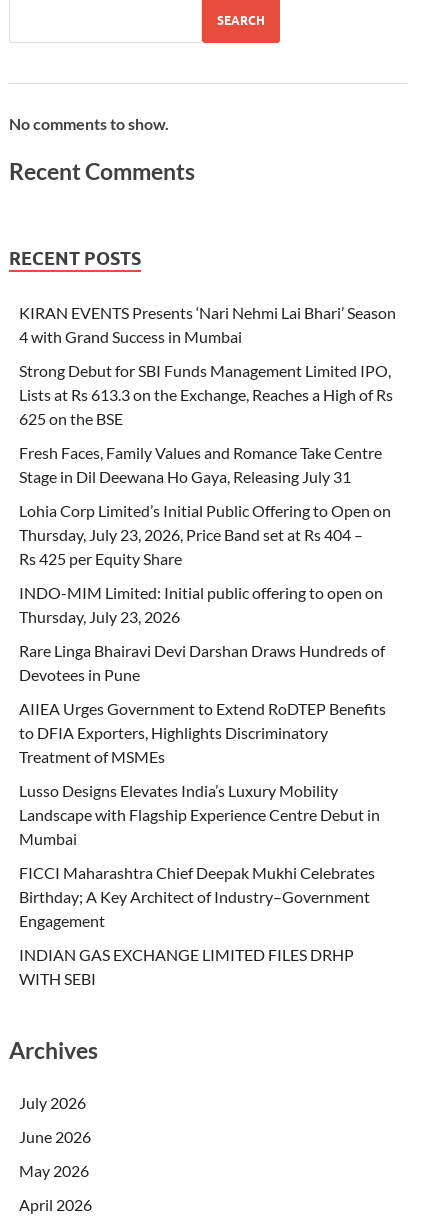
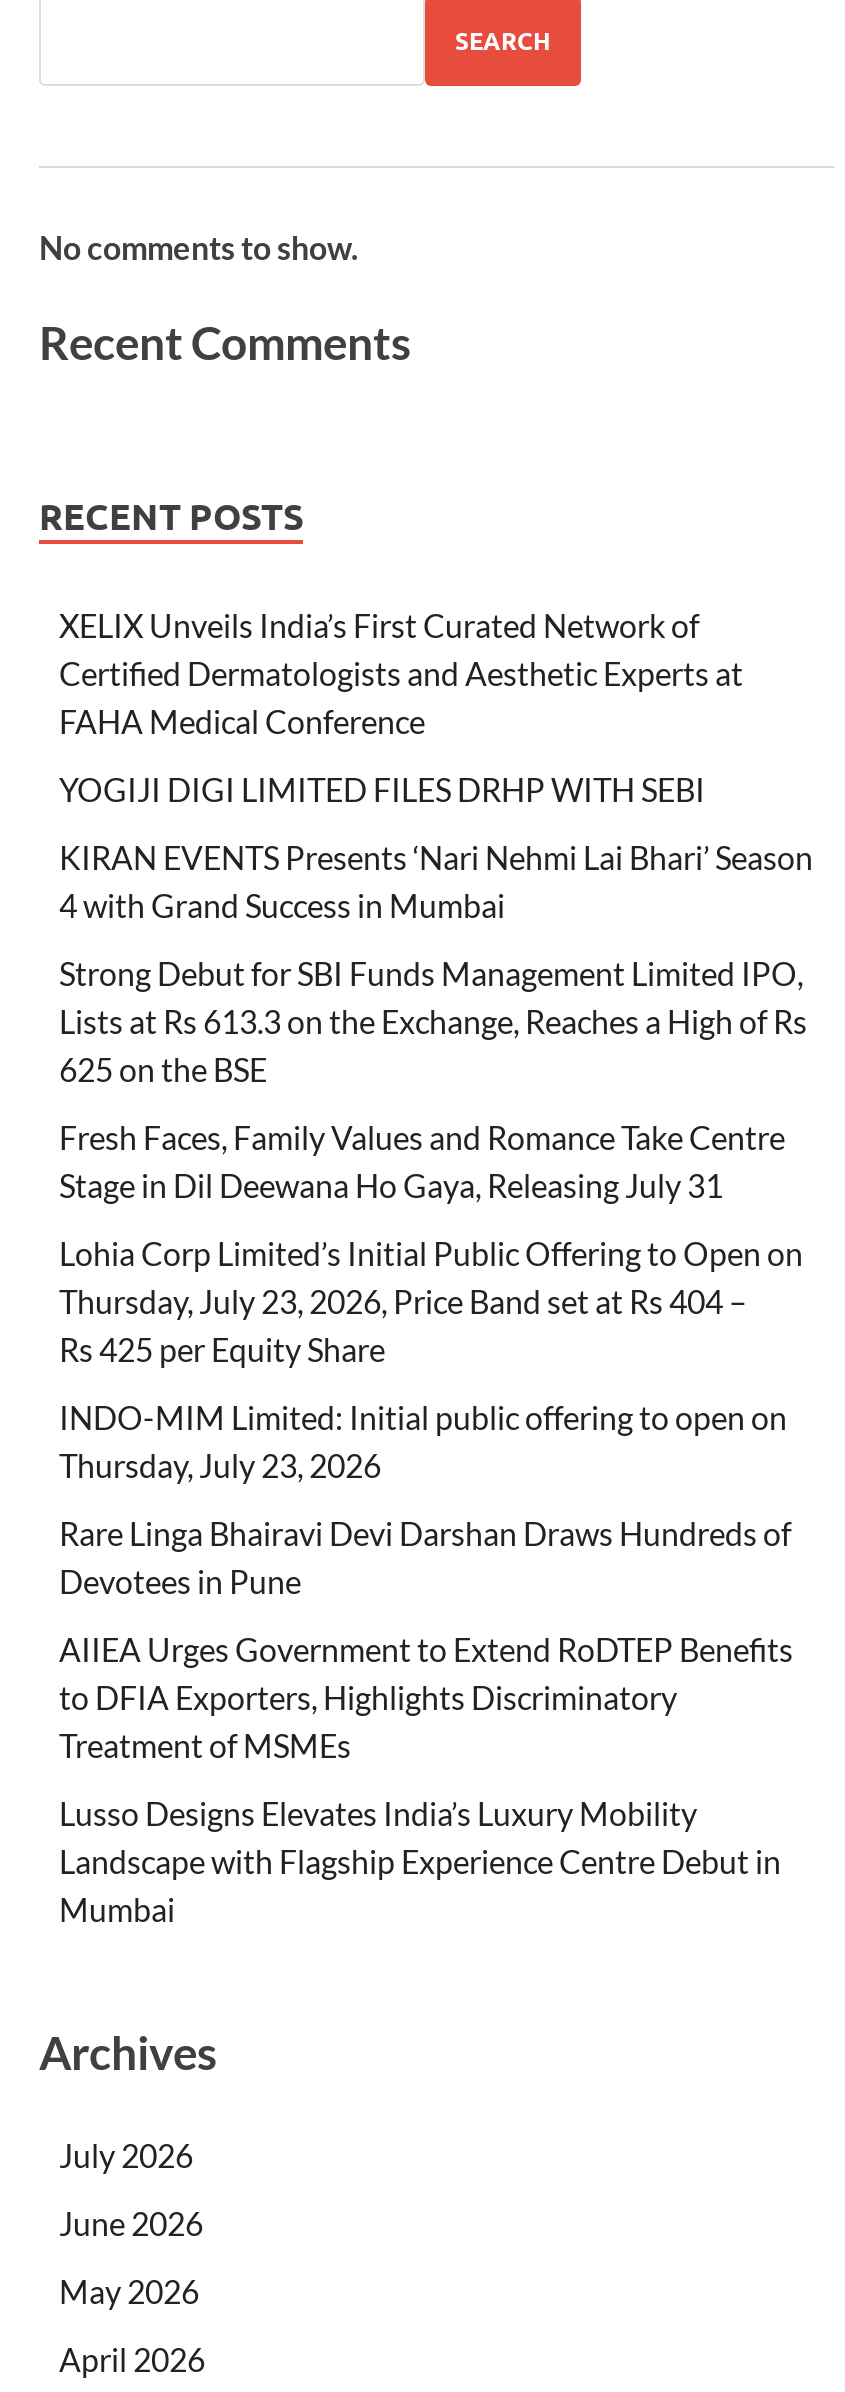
+ XELIX Unveils India’s First Curated Network of
+ Certified Dermatologists and Aesthetic Experts at
+ FAHA Medical Conference
+ YOGIJI DIGI LIMITED FILES DRHP WITH SEBI

moved down: KIRAN EVENTS Presents ‘Nari Nehmi Lai Bhari’ Season | 4 with Grand Success in Mumbai | Strong Debut for SBI Funds Management Limited IPO, | ... | Landscape with Flagship Experience Centre Debut in | Mumbai

- FICCI Maharashtra Chief Deepak Mukhi Celebrates
- Birthday; A Key Architect of Industry–Government
- Engagement
- INDIAN GAS EXCHANGE LIMITED FILES DRHP
- WITH SEBI
